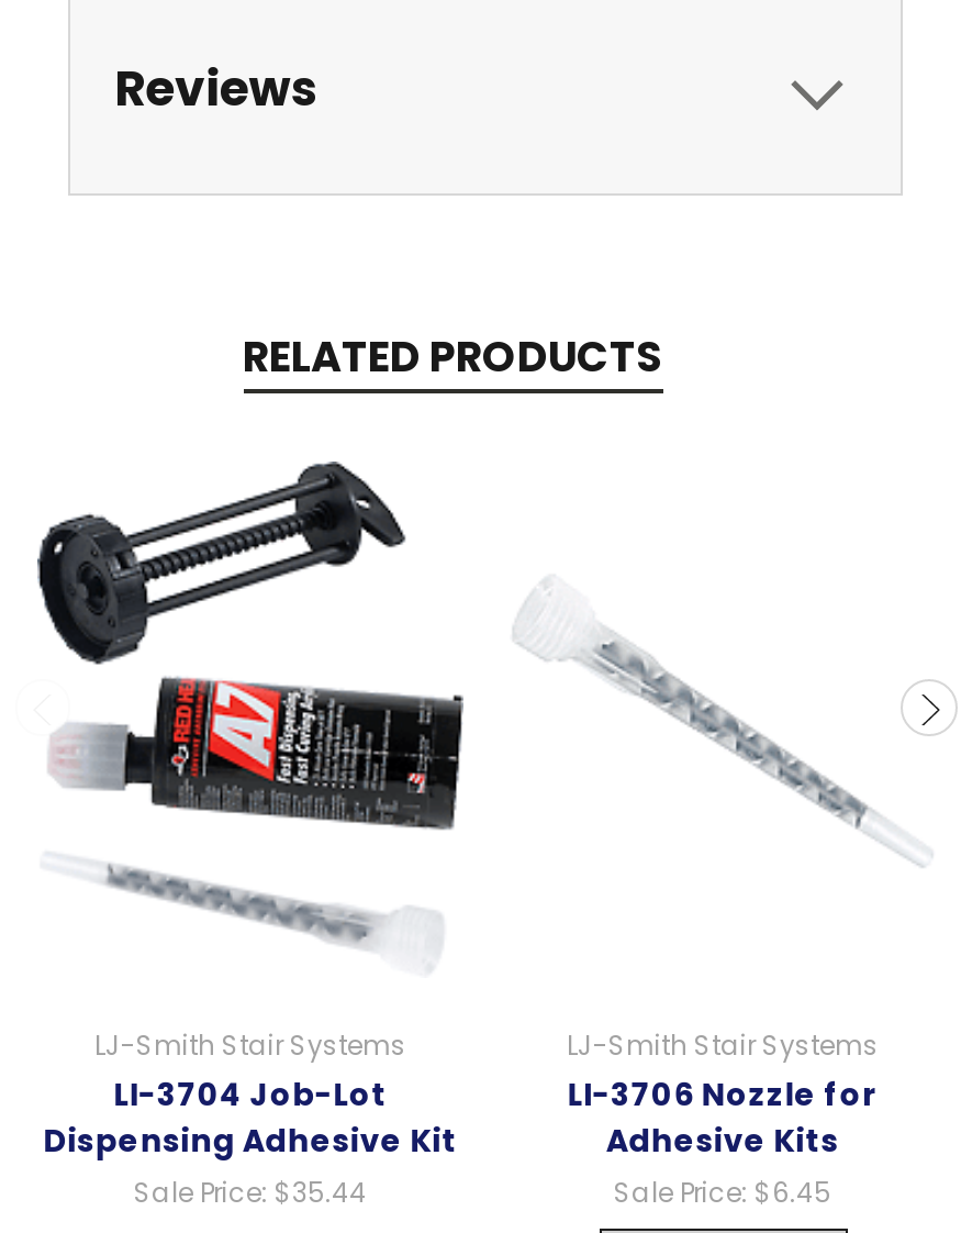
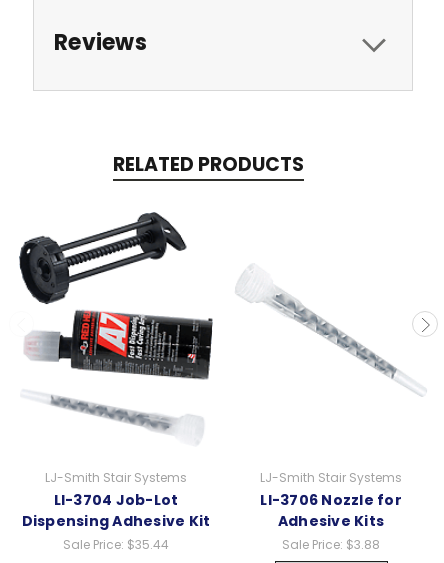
- Sale Price: $6.45
+ Sale Price: $3.88
